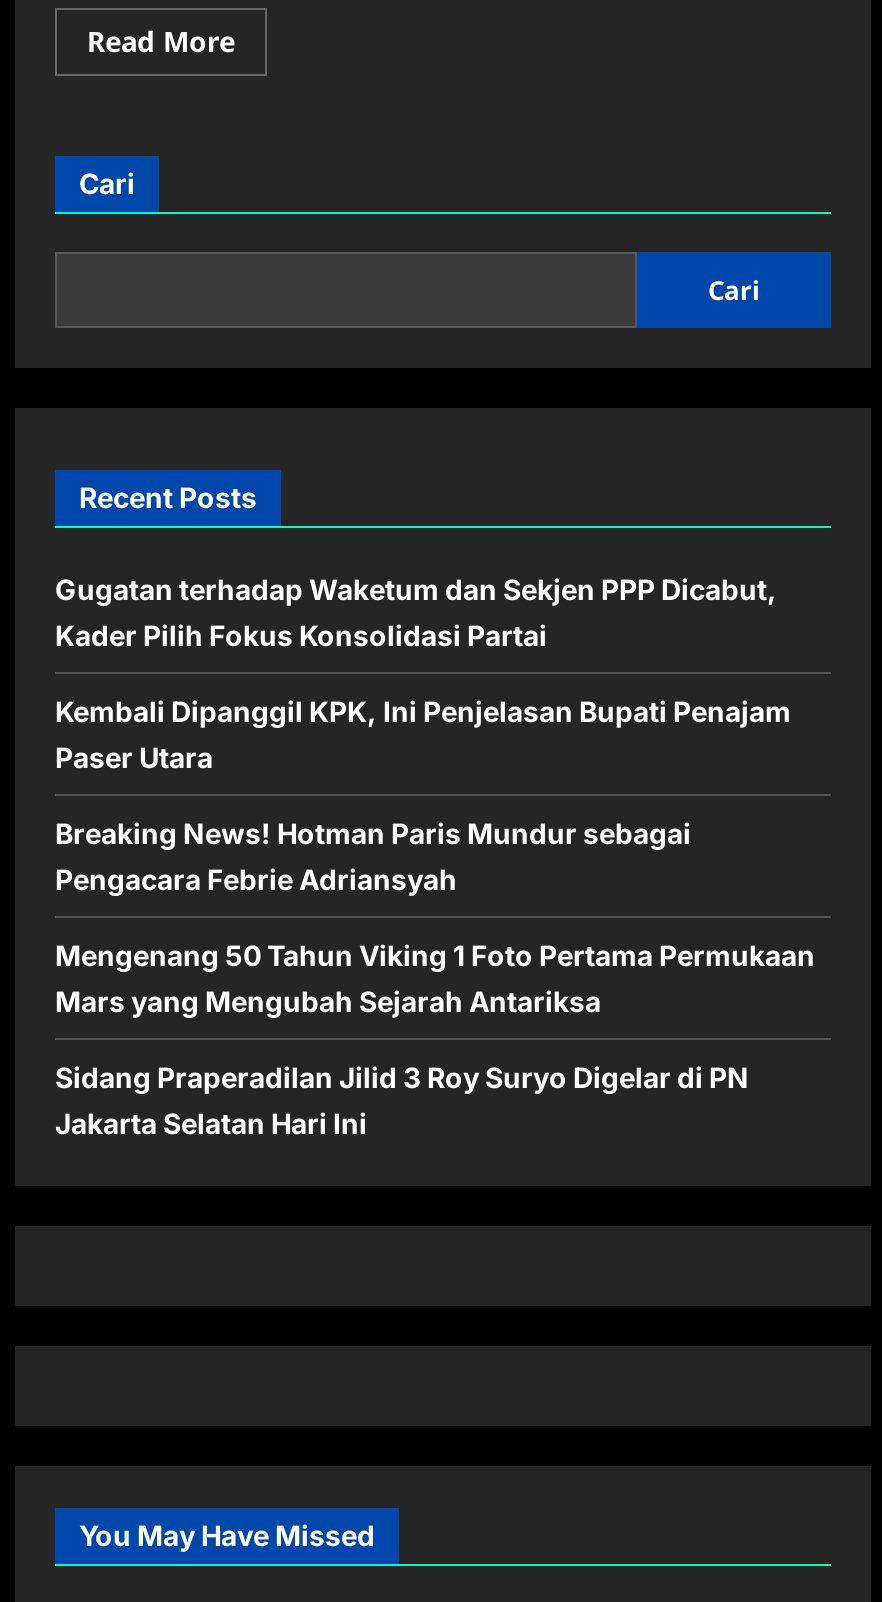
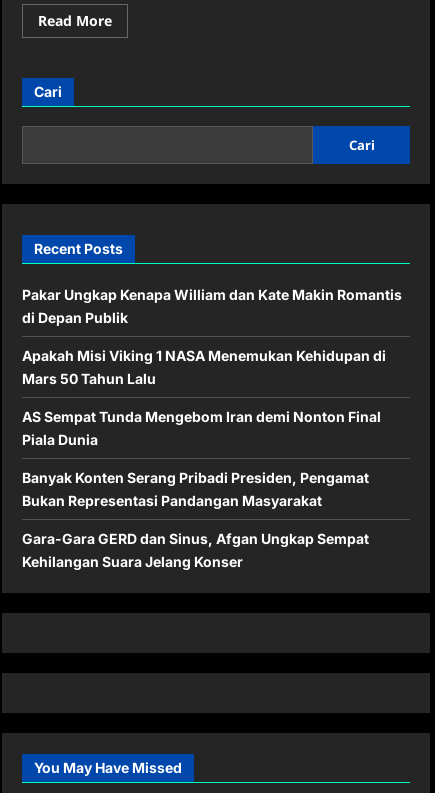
- Gugatan terhadap Waketum dan Sekjen PPP Dicabut,
- Kader Pilih Fokus Konsolidasi Partai
+ Pakar Ungkap Kenapa William dan Kate Makin Romantis
+ di Depan Publik

- Kembali Dipanggil KPK, Ini Penjelasan Bupati Penajam
- Paser Utara
+ Apakah Misi Viking 1 NASA Menemukan Kehidupan di
+ Mars 50 Tahun Lalu

- Breaking News! Hotman Paris Mundur sebagai
- Pengacara Febrie Adriansyah
+ AS Sempat Tunda Mengebom Iran demi Nonton Final
+ Piala Dunia

- Mengenang 50 Tahun Viking 1 Foto Pertama Permukaan
- Mars yang Mengubah Sejarah Antariksa
+ Banyak Konten Serang Pribadi Presiden, Pengamat
+ Bukan Representasi Pandangan Masyarakat

- Sidang Praperadilan Jilid 3 Roy Suryo Digelar di PN
- Jakarta Selatan Hari Ini
+ Gara-Gara GERD dan Sinus, Afgan Ungkap Sempat
+ Kehilangan Suara Jelang Konser
